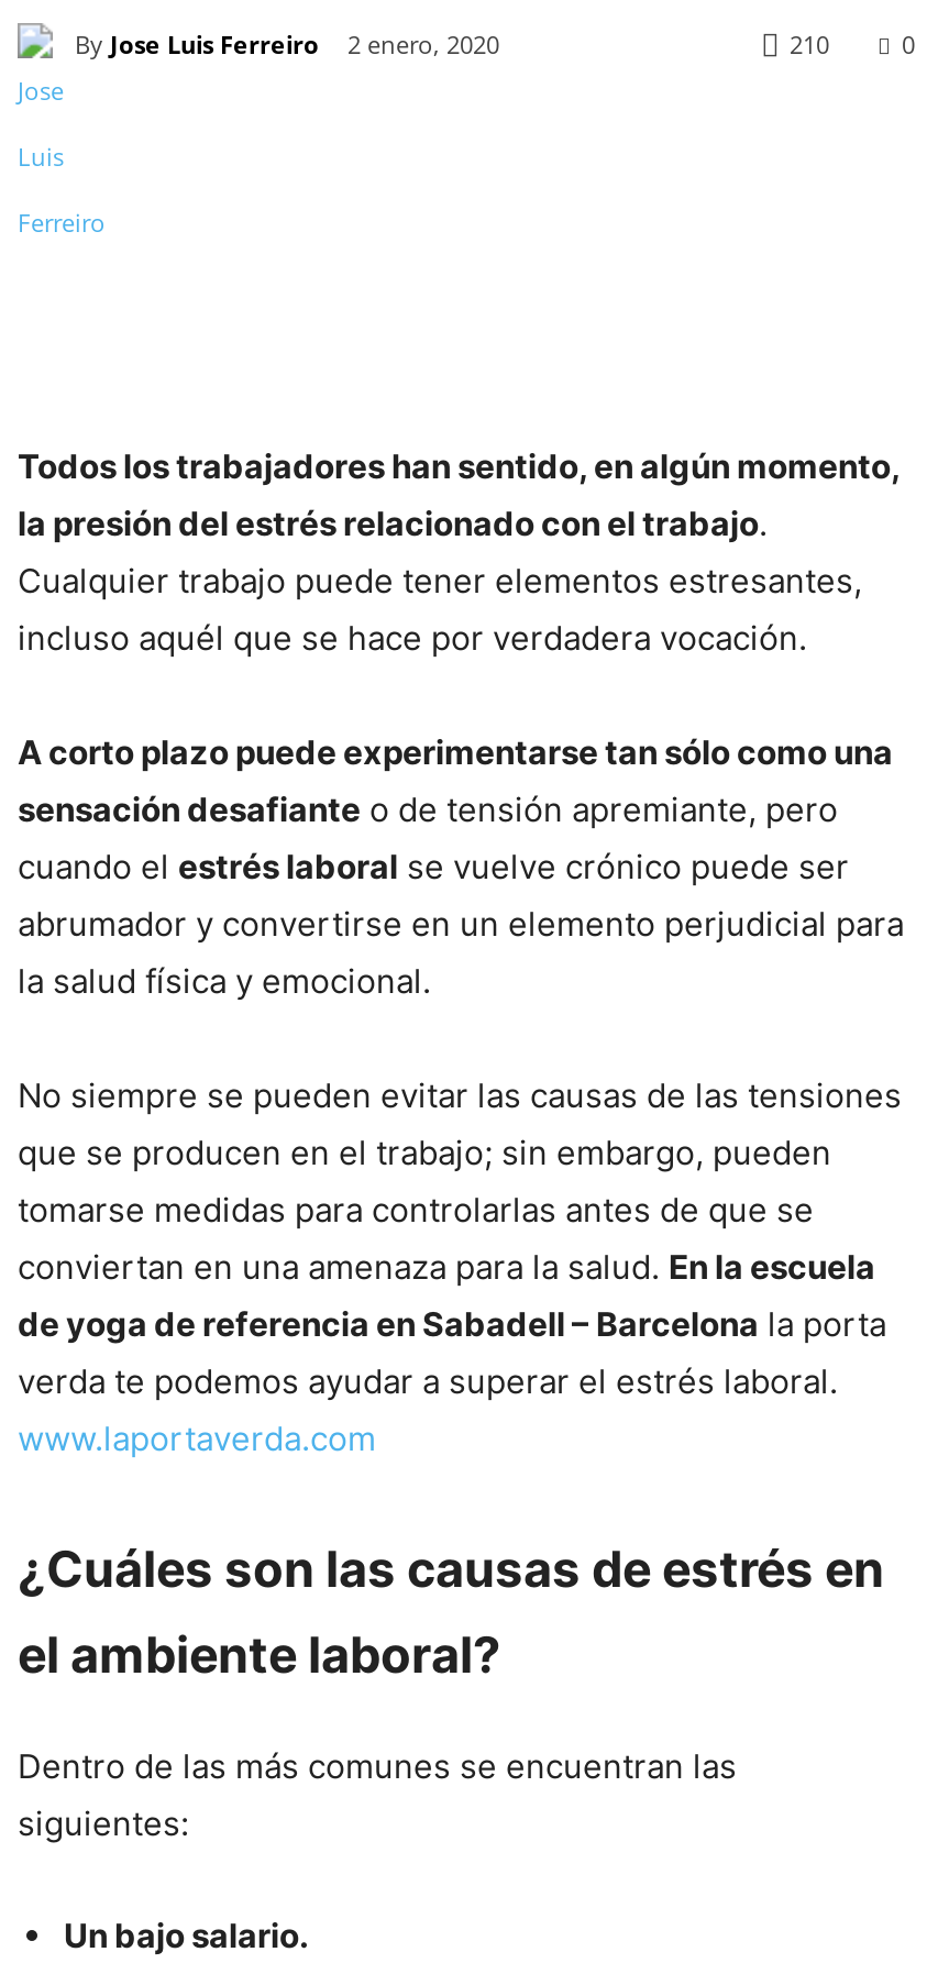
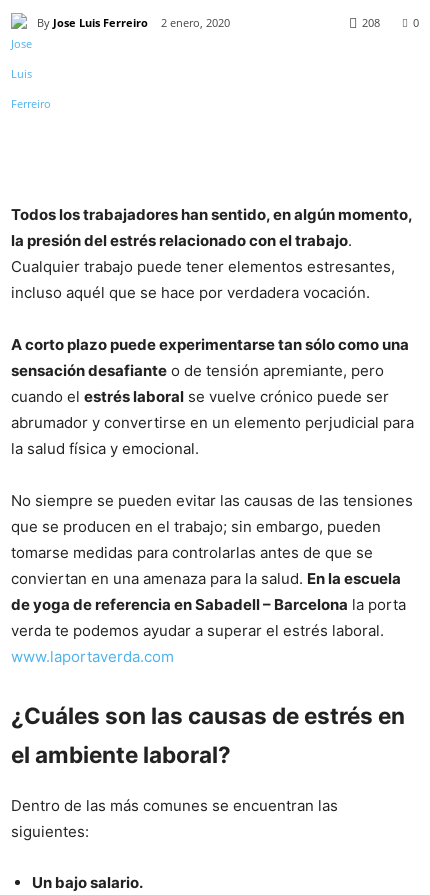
- 210
+ 208
